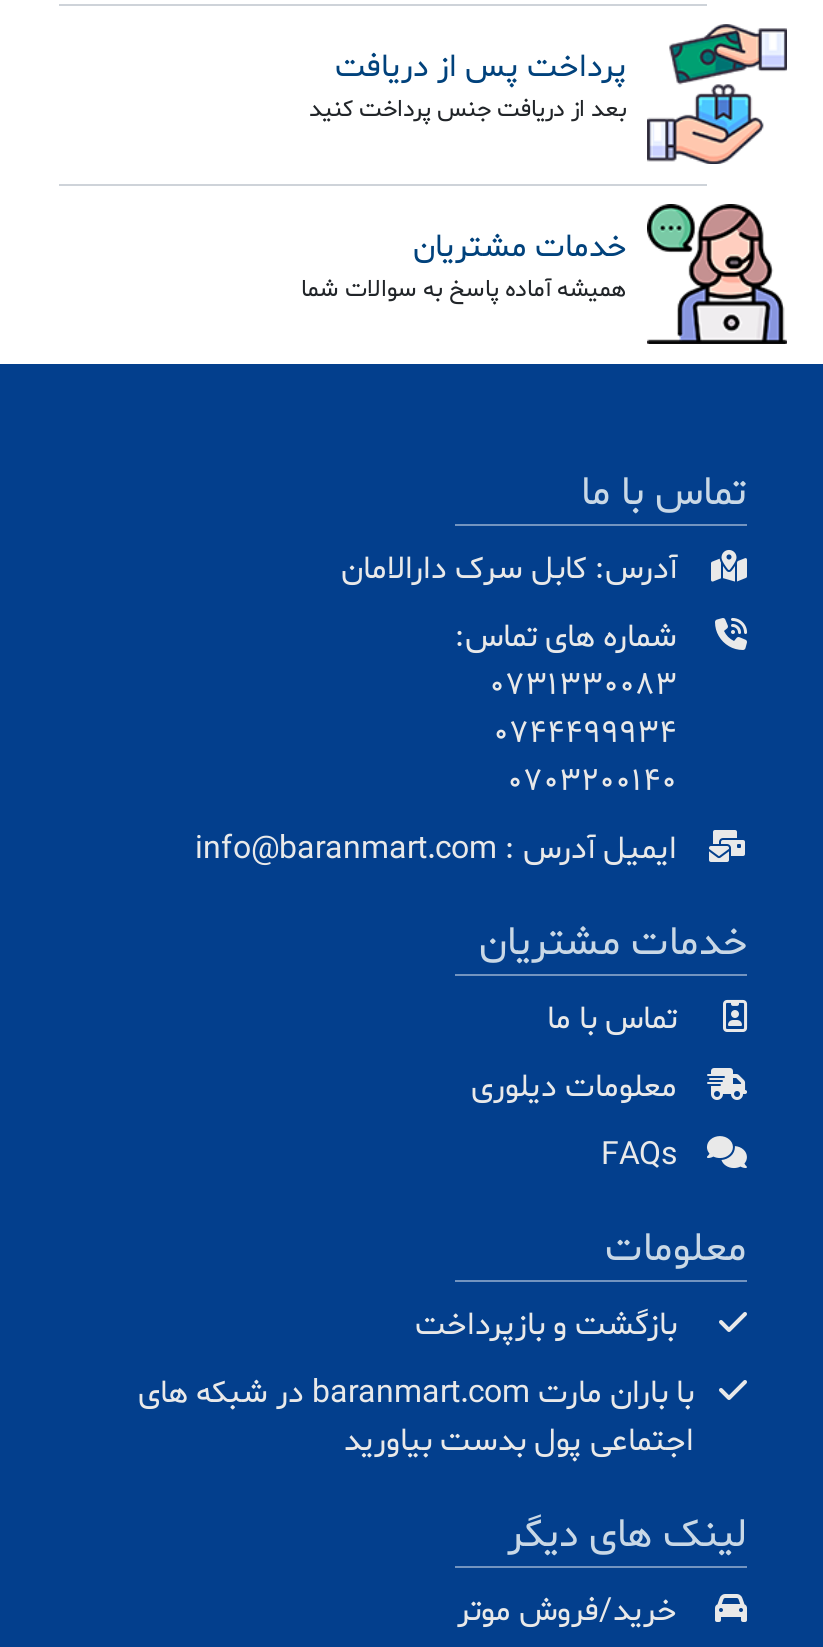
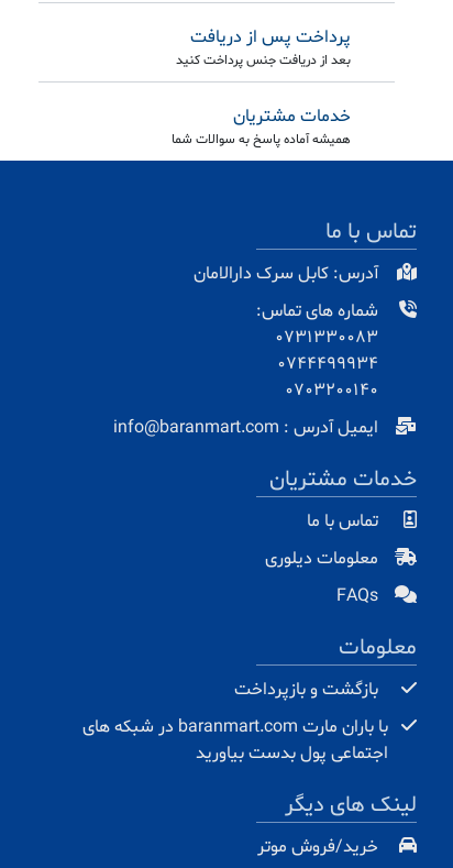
- [image]

- [image]
